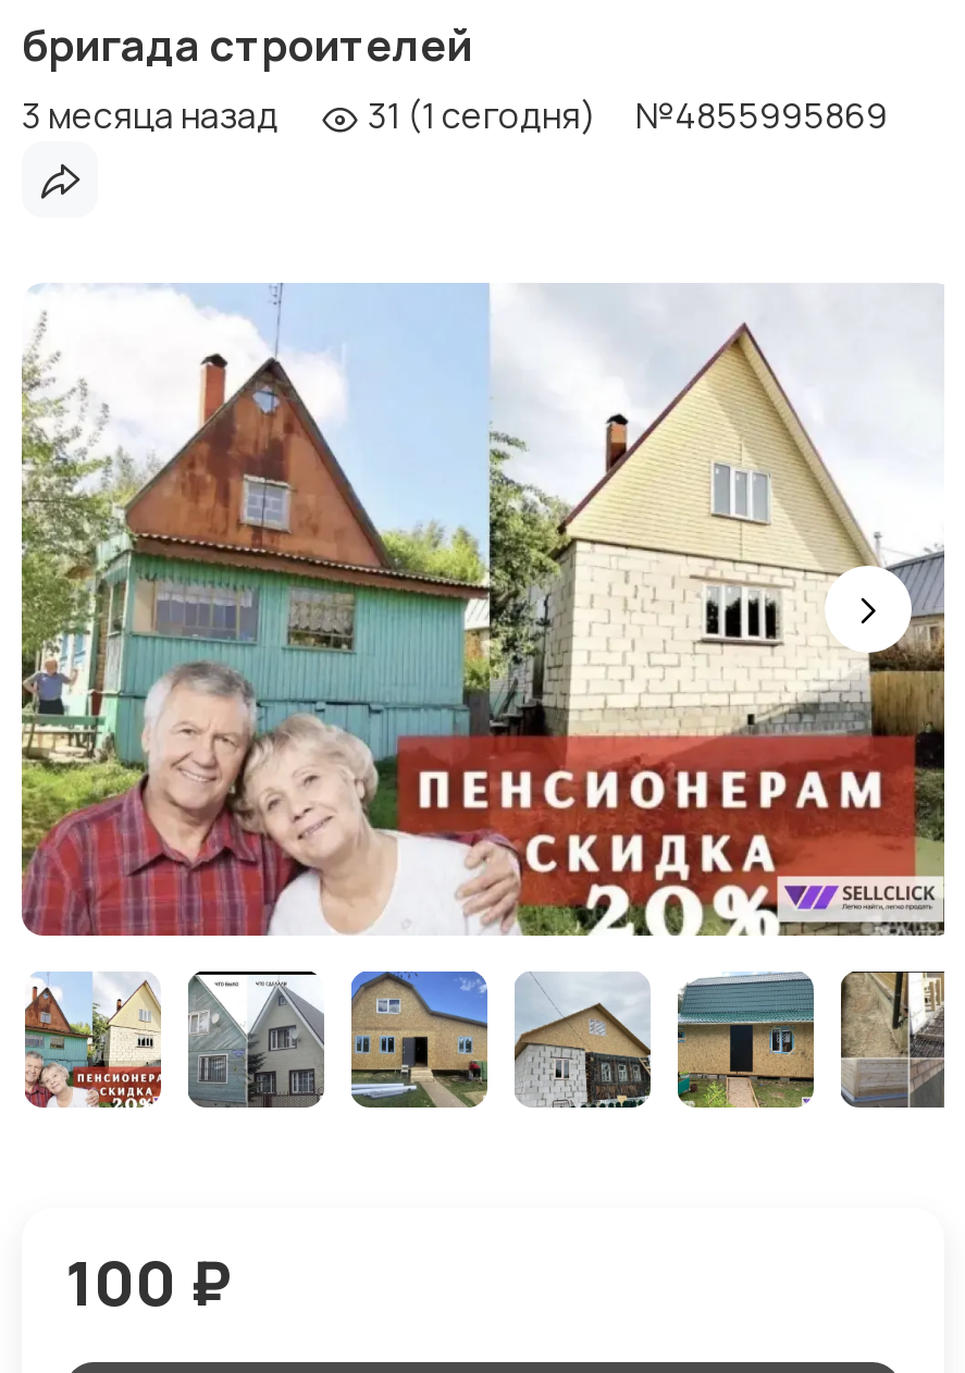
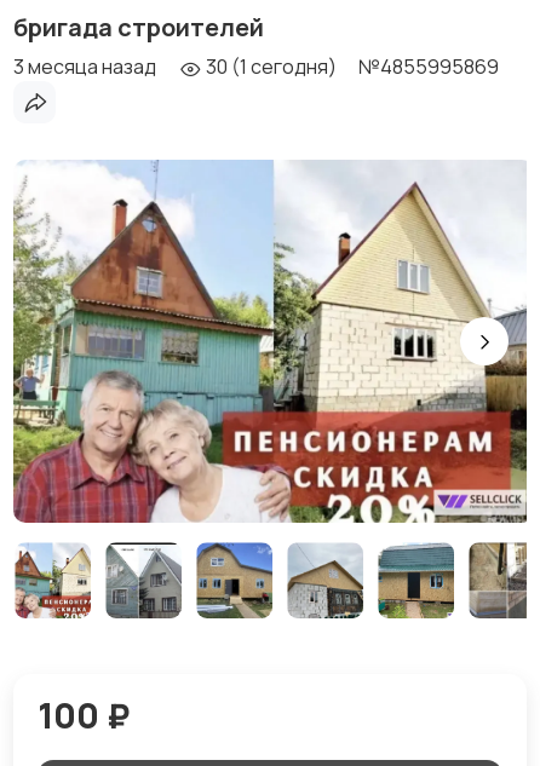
- 3 месяца назад 31 (1 сегодня) №4855995869
+ 3 месяца назад 30 (1 сегодня) №4855995869
